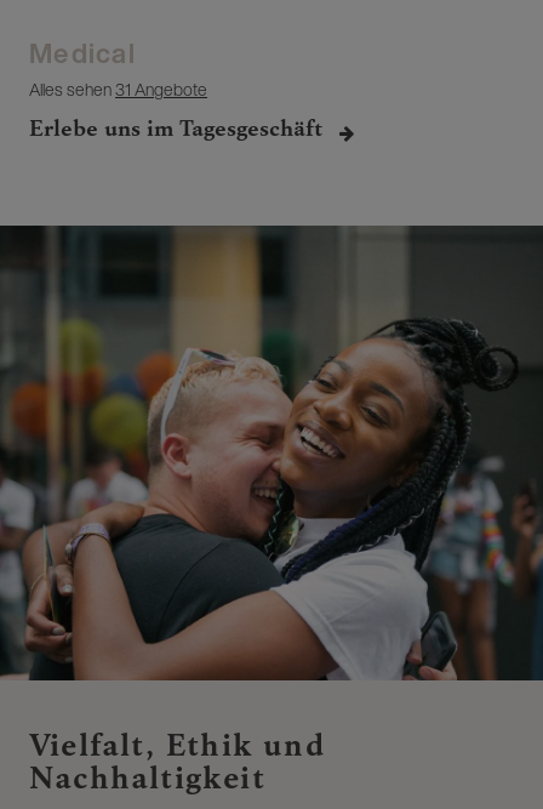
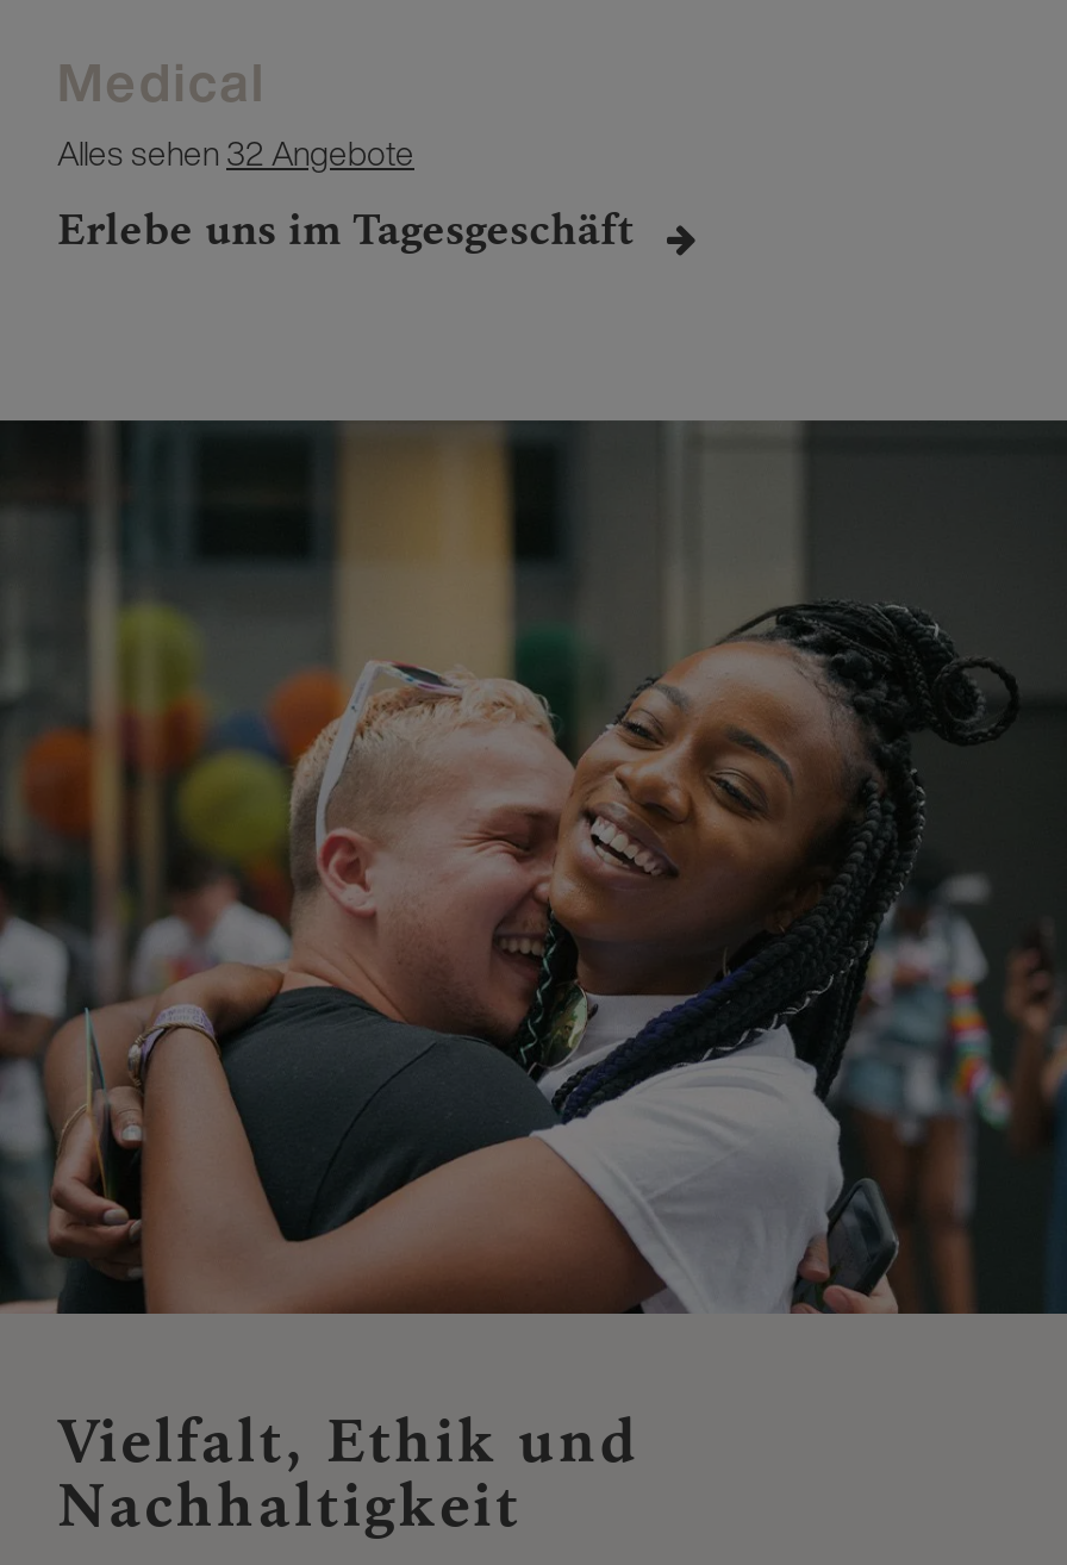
- Alles sehen 31 Angebote
+ Alles sehen 32 Angebote
